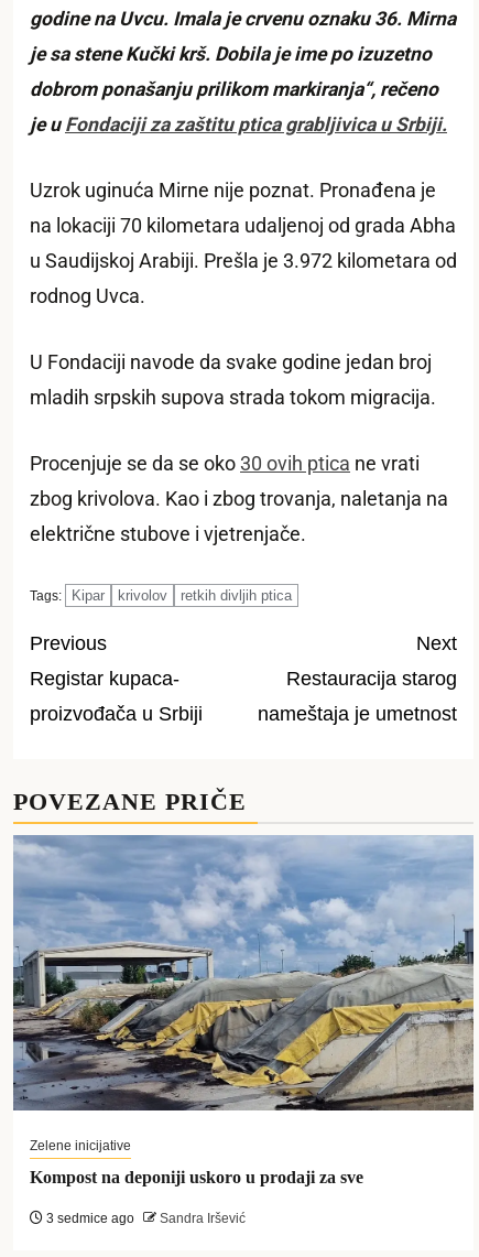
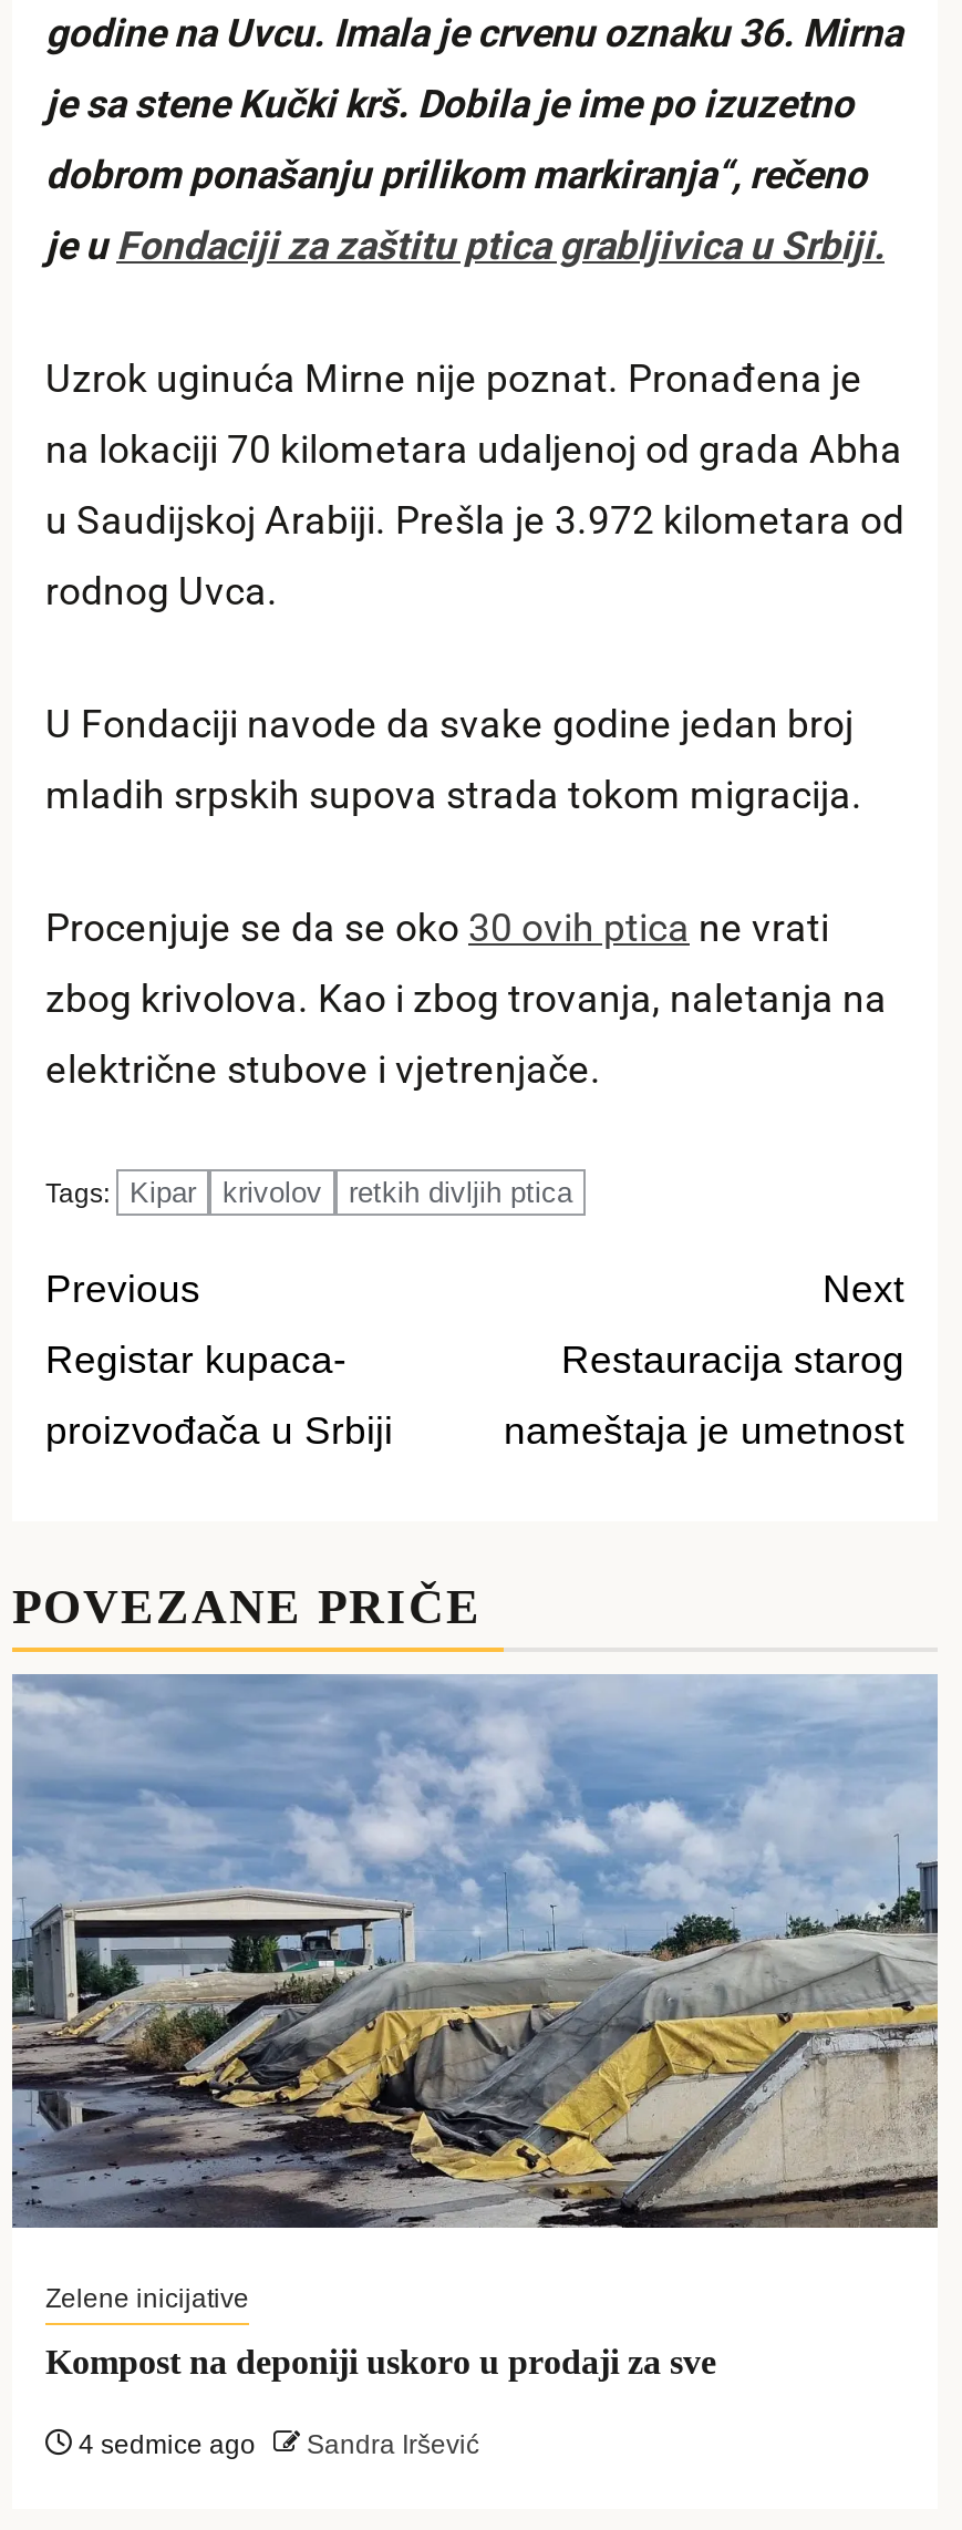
- 3 sedmice ago Sandra Iršević
+ 4 sedmice ago Sandra Iršević
